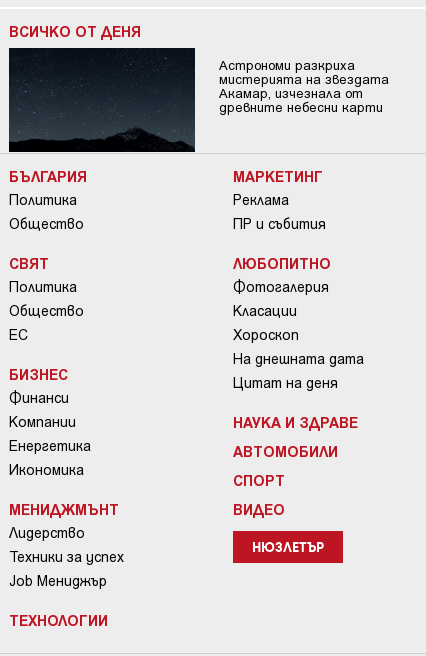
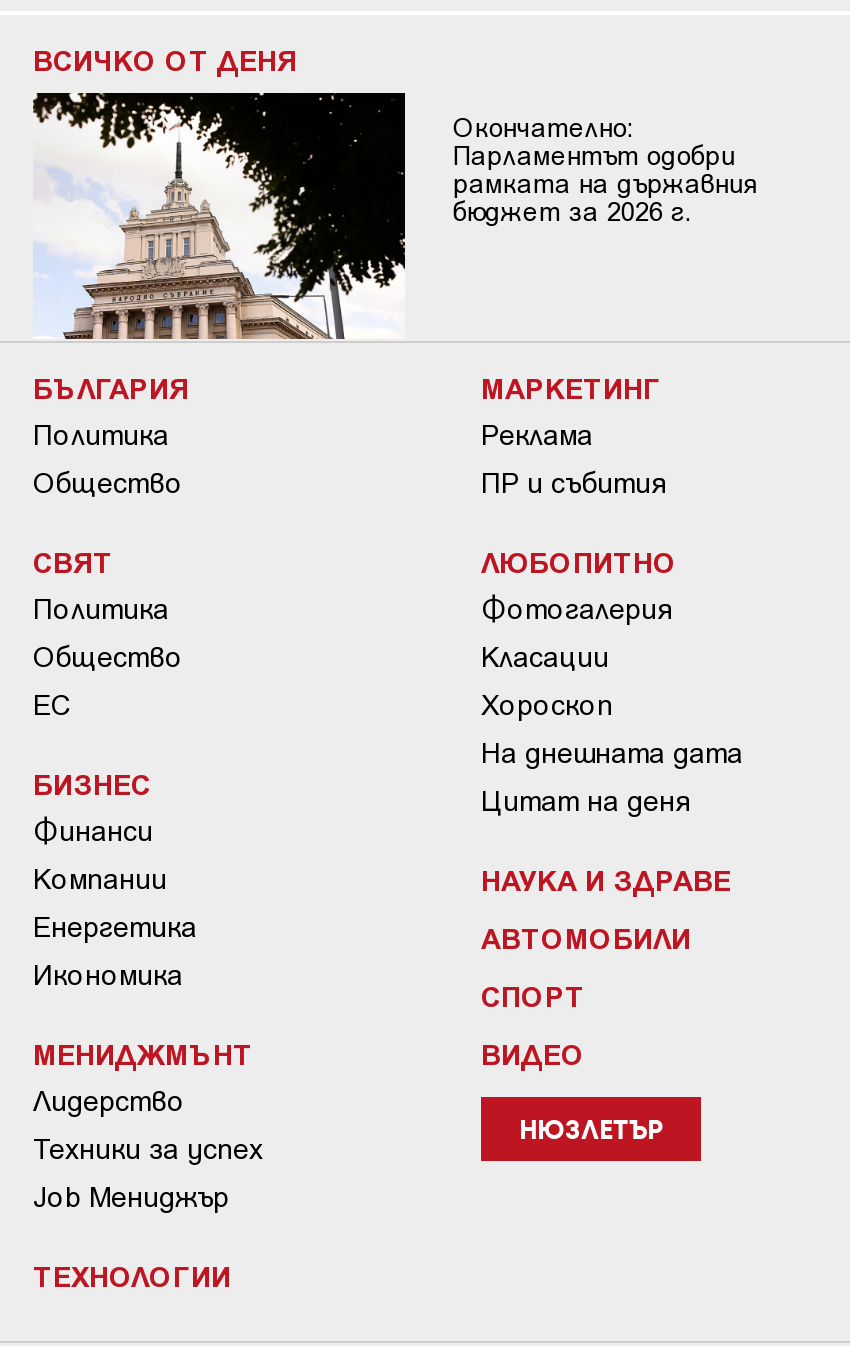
- [image]
- Астрономи разкриха
- мистерията на звездата
- Акамар, изчезнала от
- древните небесни карти
+ [image]
+ Окончателно:
+ Парламентът одобри
+ рамката на държавния
+ бюджет за 2026 г.
